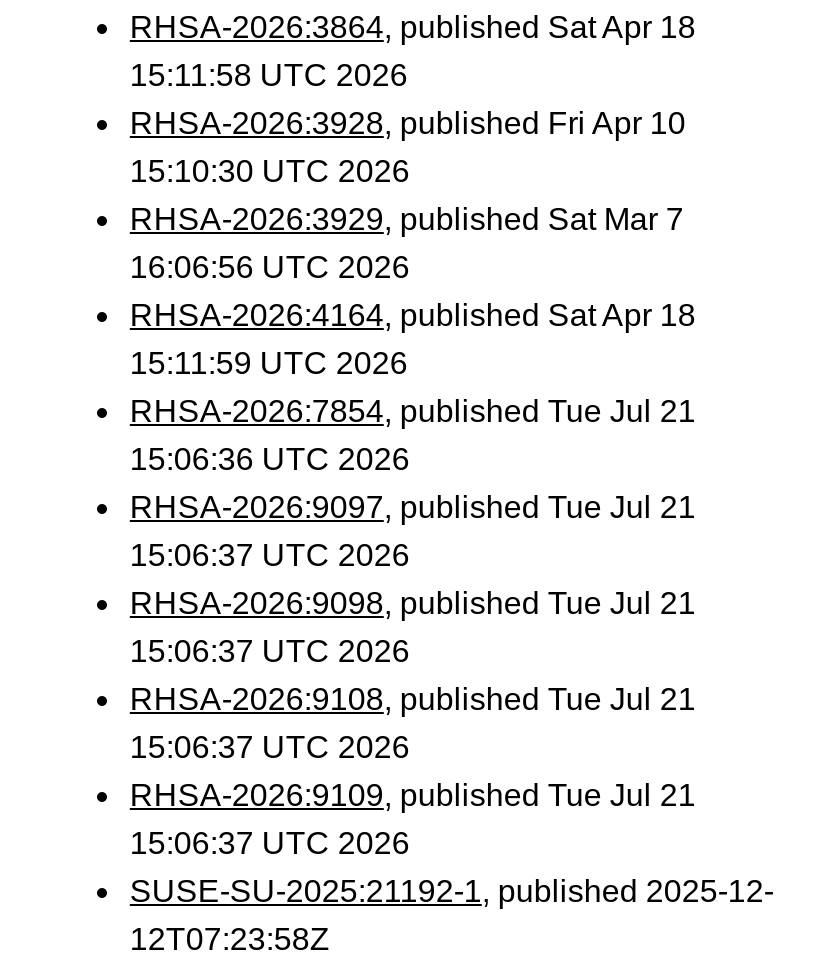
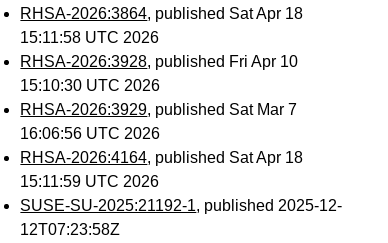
- RHSA-2026:7854, published Tue Jul 21
- 15:06:36 UTC 2026
- RHSA-2026:9097, published Tue Jul 21
- 15:06:37 UTC 2026
- RHSA-2026:9098, published Tue Jul 21
- 15:06:37 UTC 2026
- RHSA-2026:9108, published Tue Jul 21
- 15:06:37 UTC 2026
- RHSA-2026:9109, published Tue Jul 21
- 15:06:37 UTC 2026
